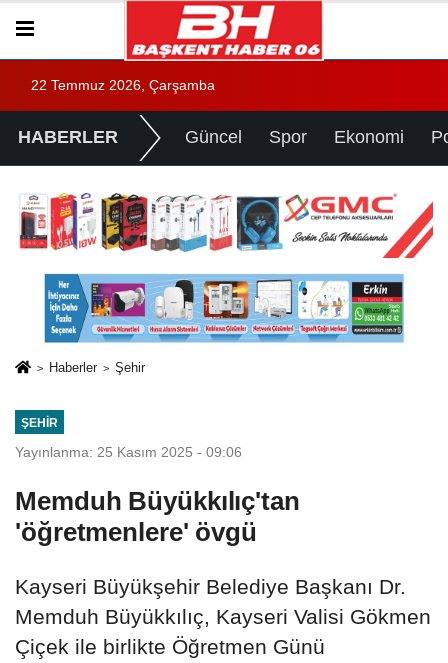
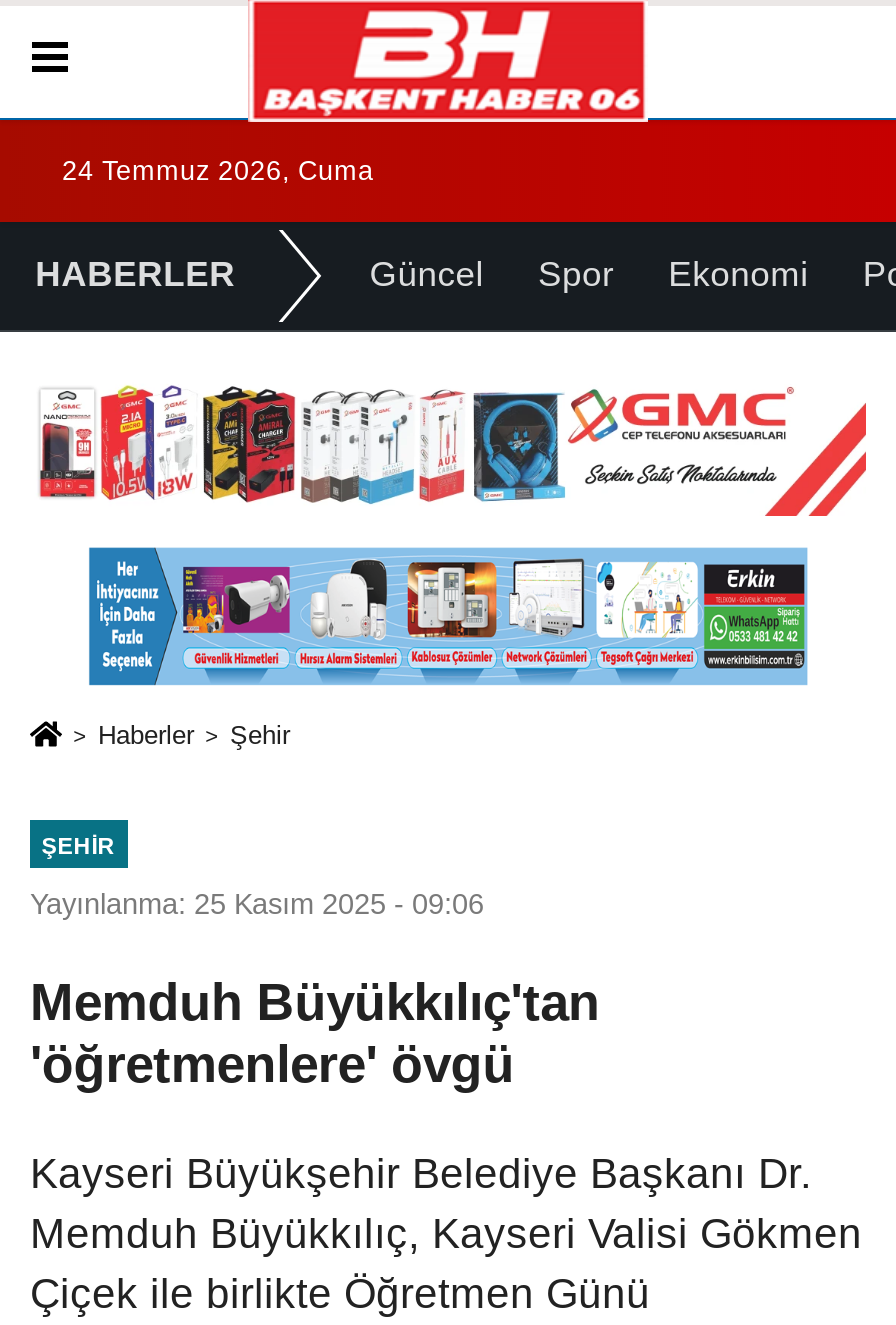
- 22 Temmuz 2026, Çarşamba
+ 24 Temmuz 2026, Cuma
